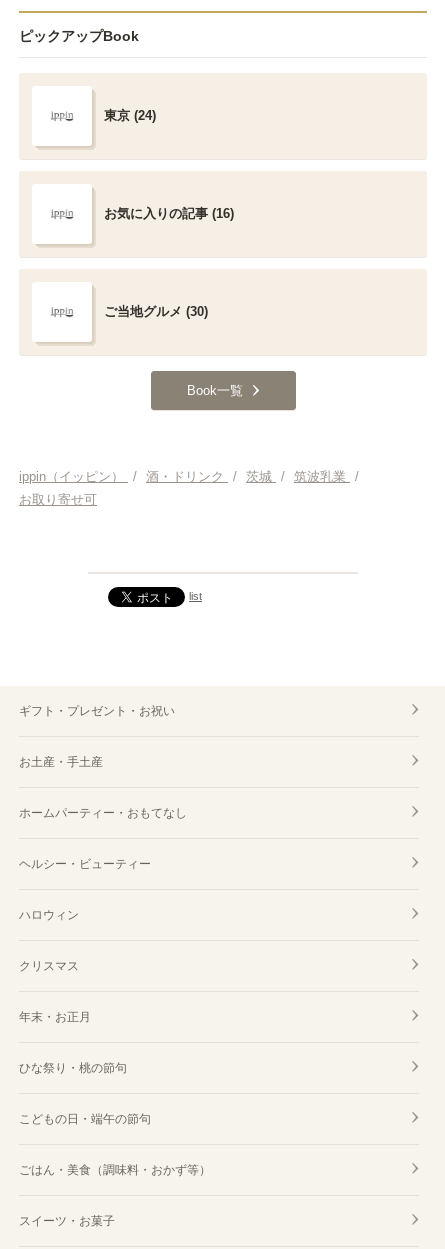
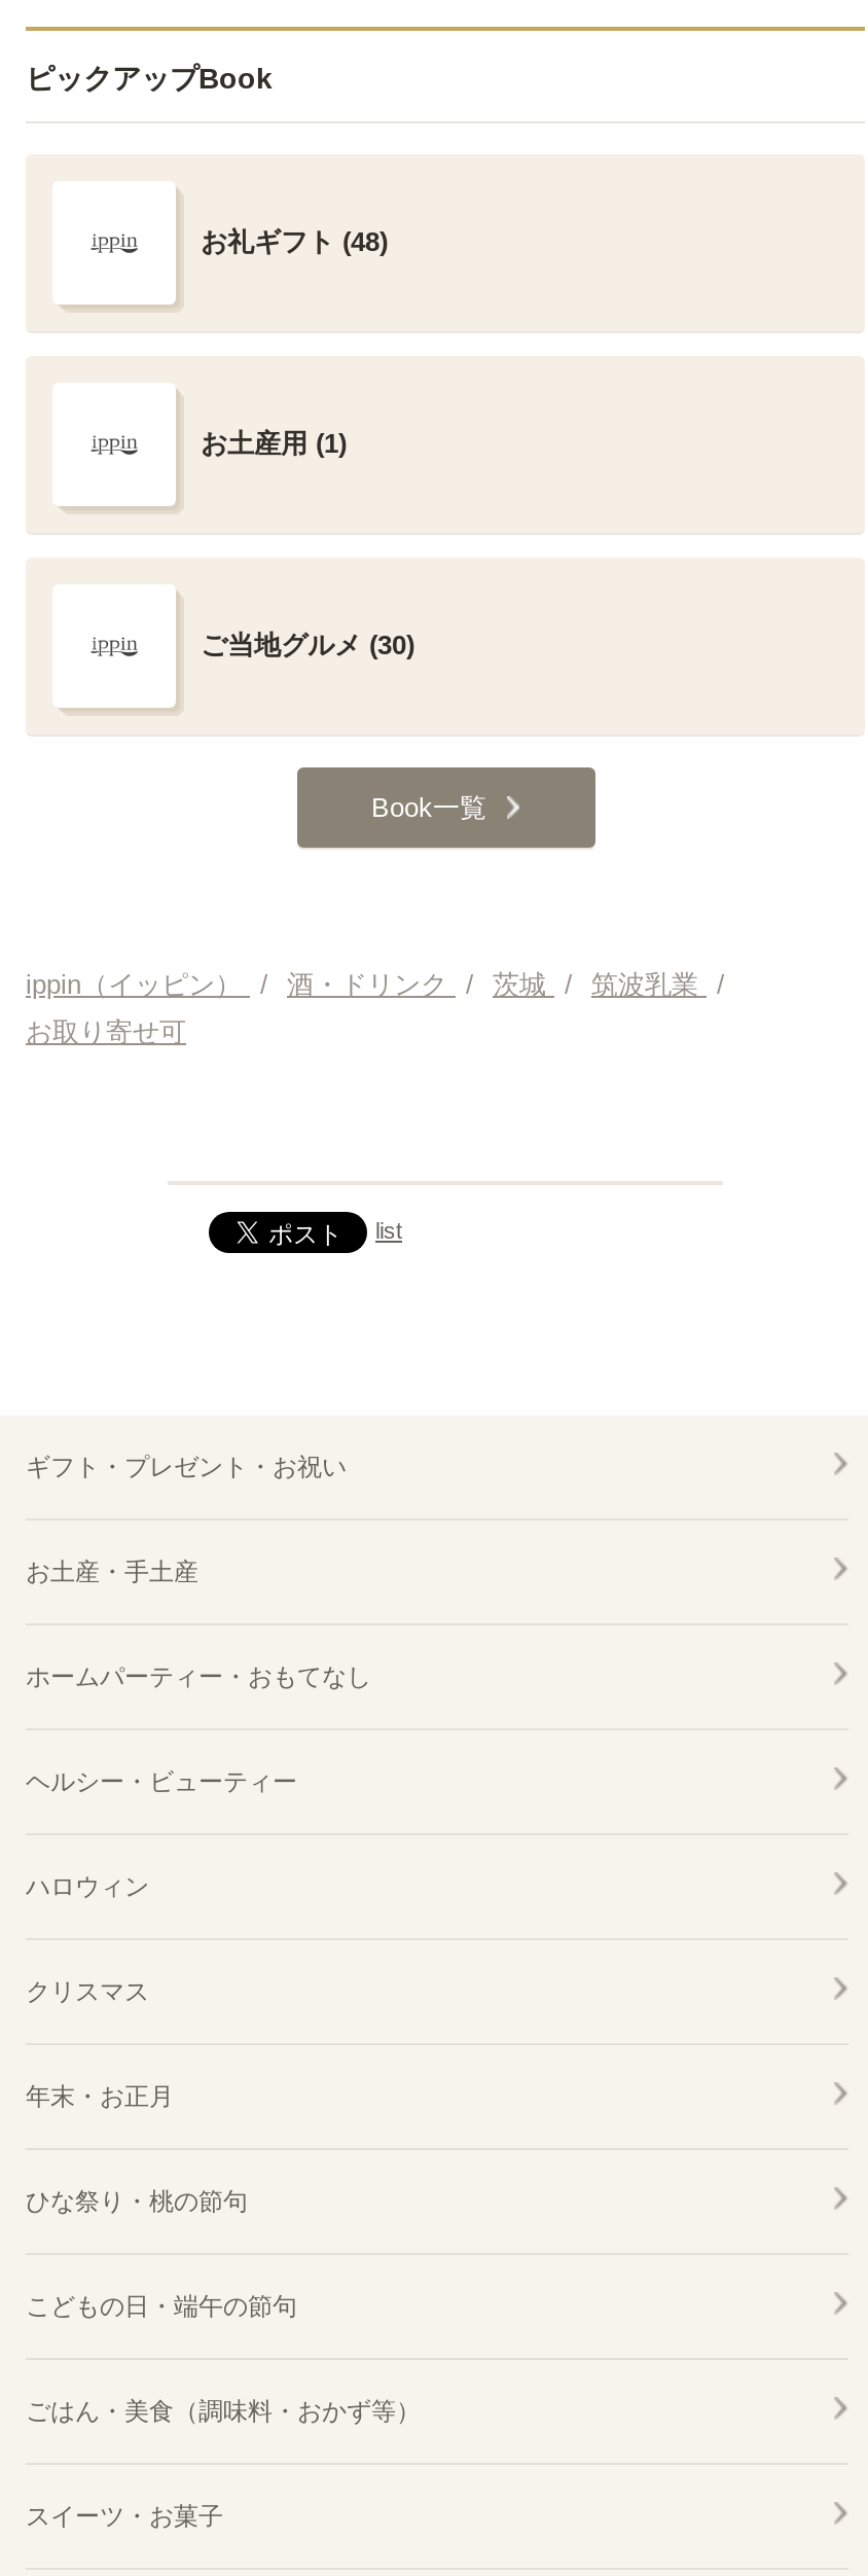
- 東京 (24)
+ お礼ギフト (48)

- お気に入りの記事 (16)
+ お土産用 (1)
